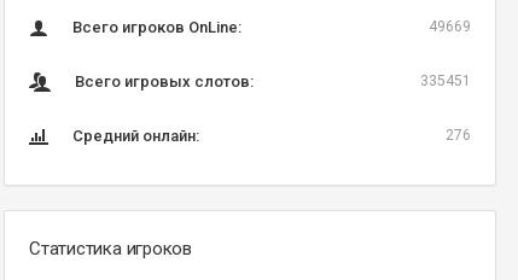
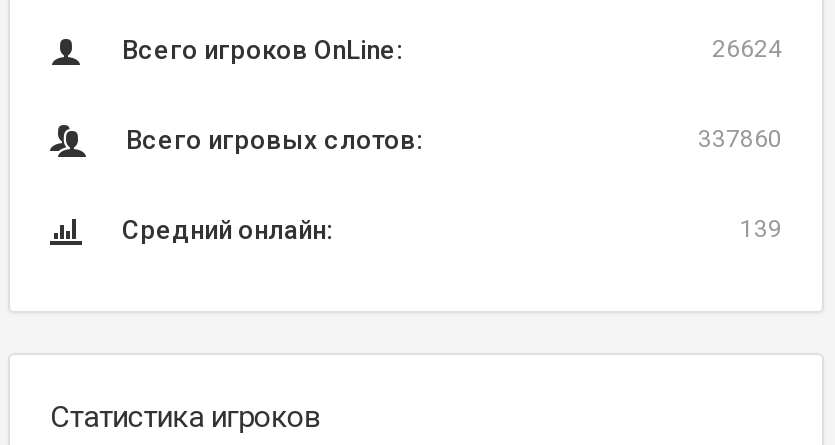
- 49669
+ 26624

- 335451
+ 337860

- 276
+ 139
